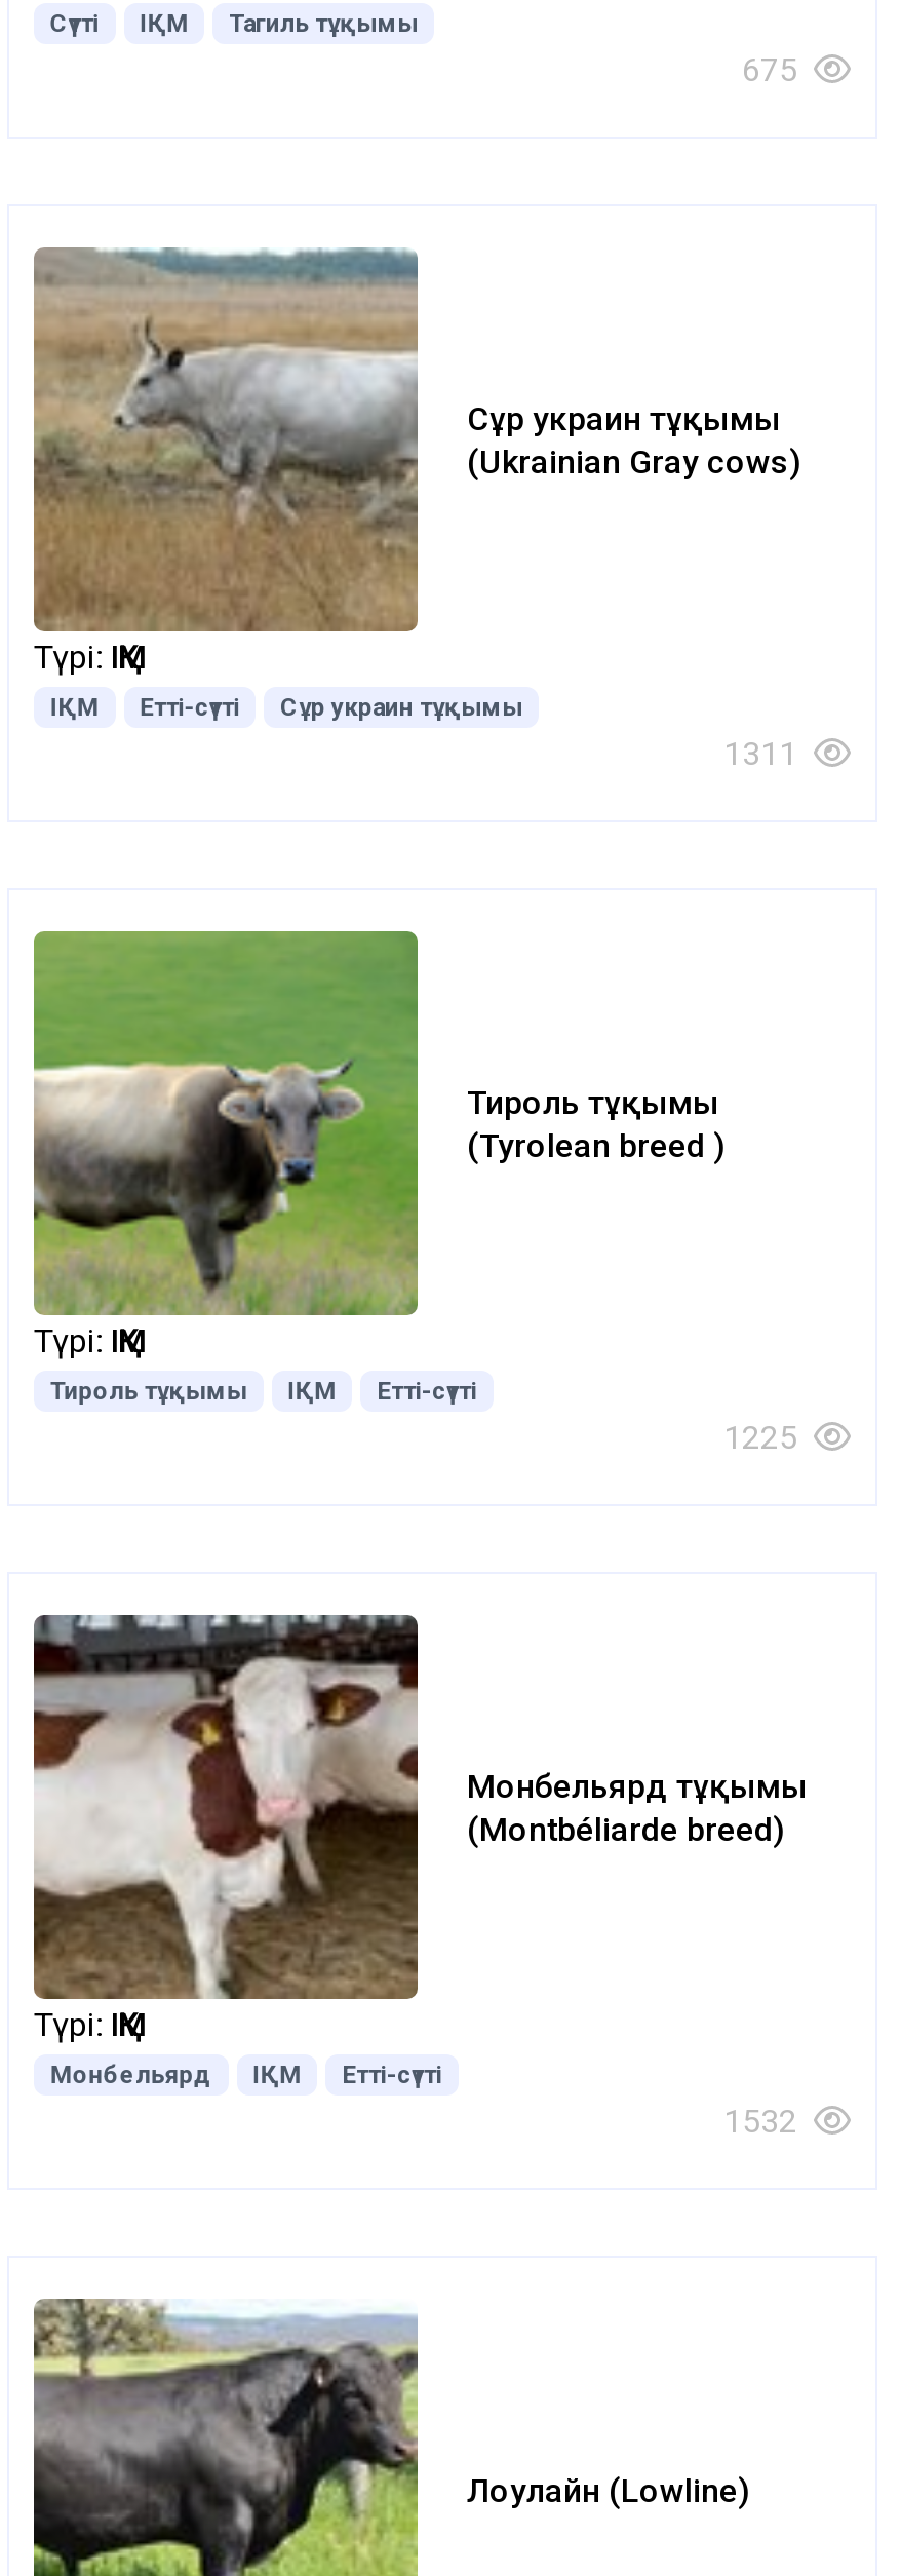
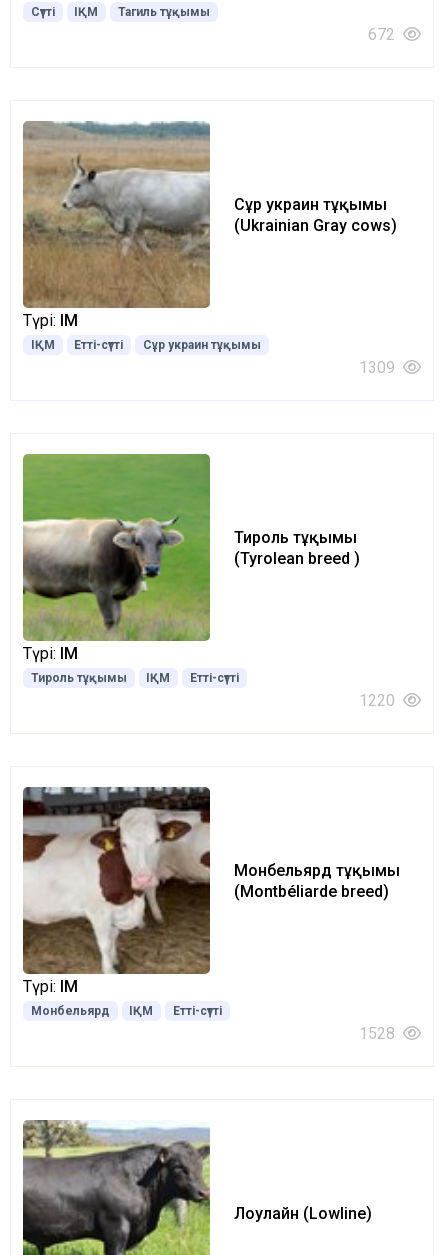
- 675
+ 672

- 1311
+ 1309

- 1225
+ 1220

- 1532
+ 1528
